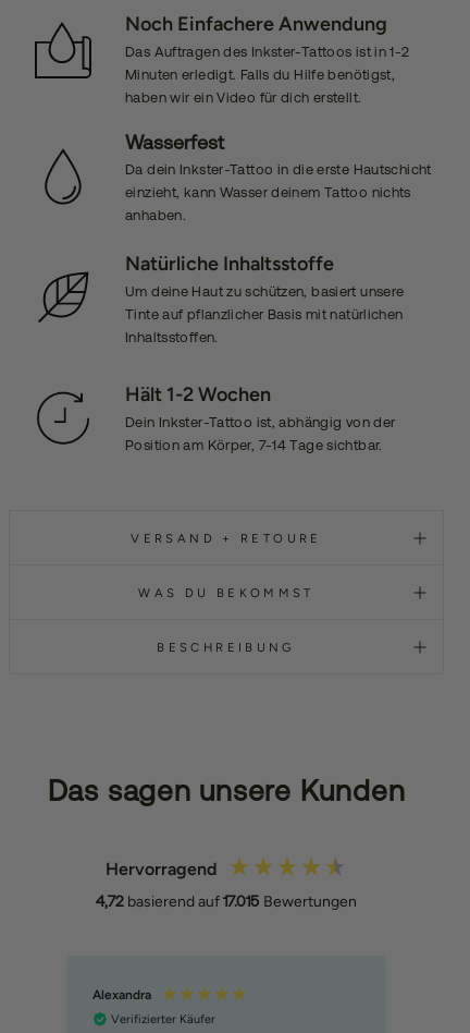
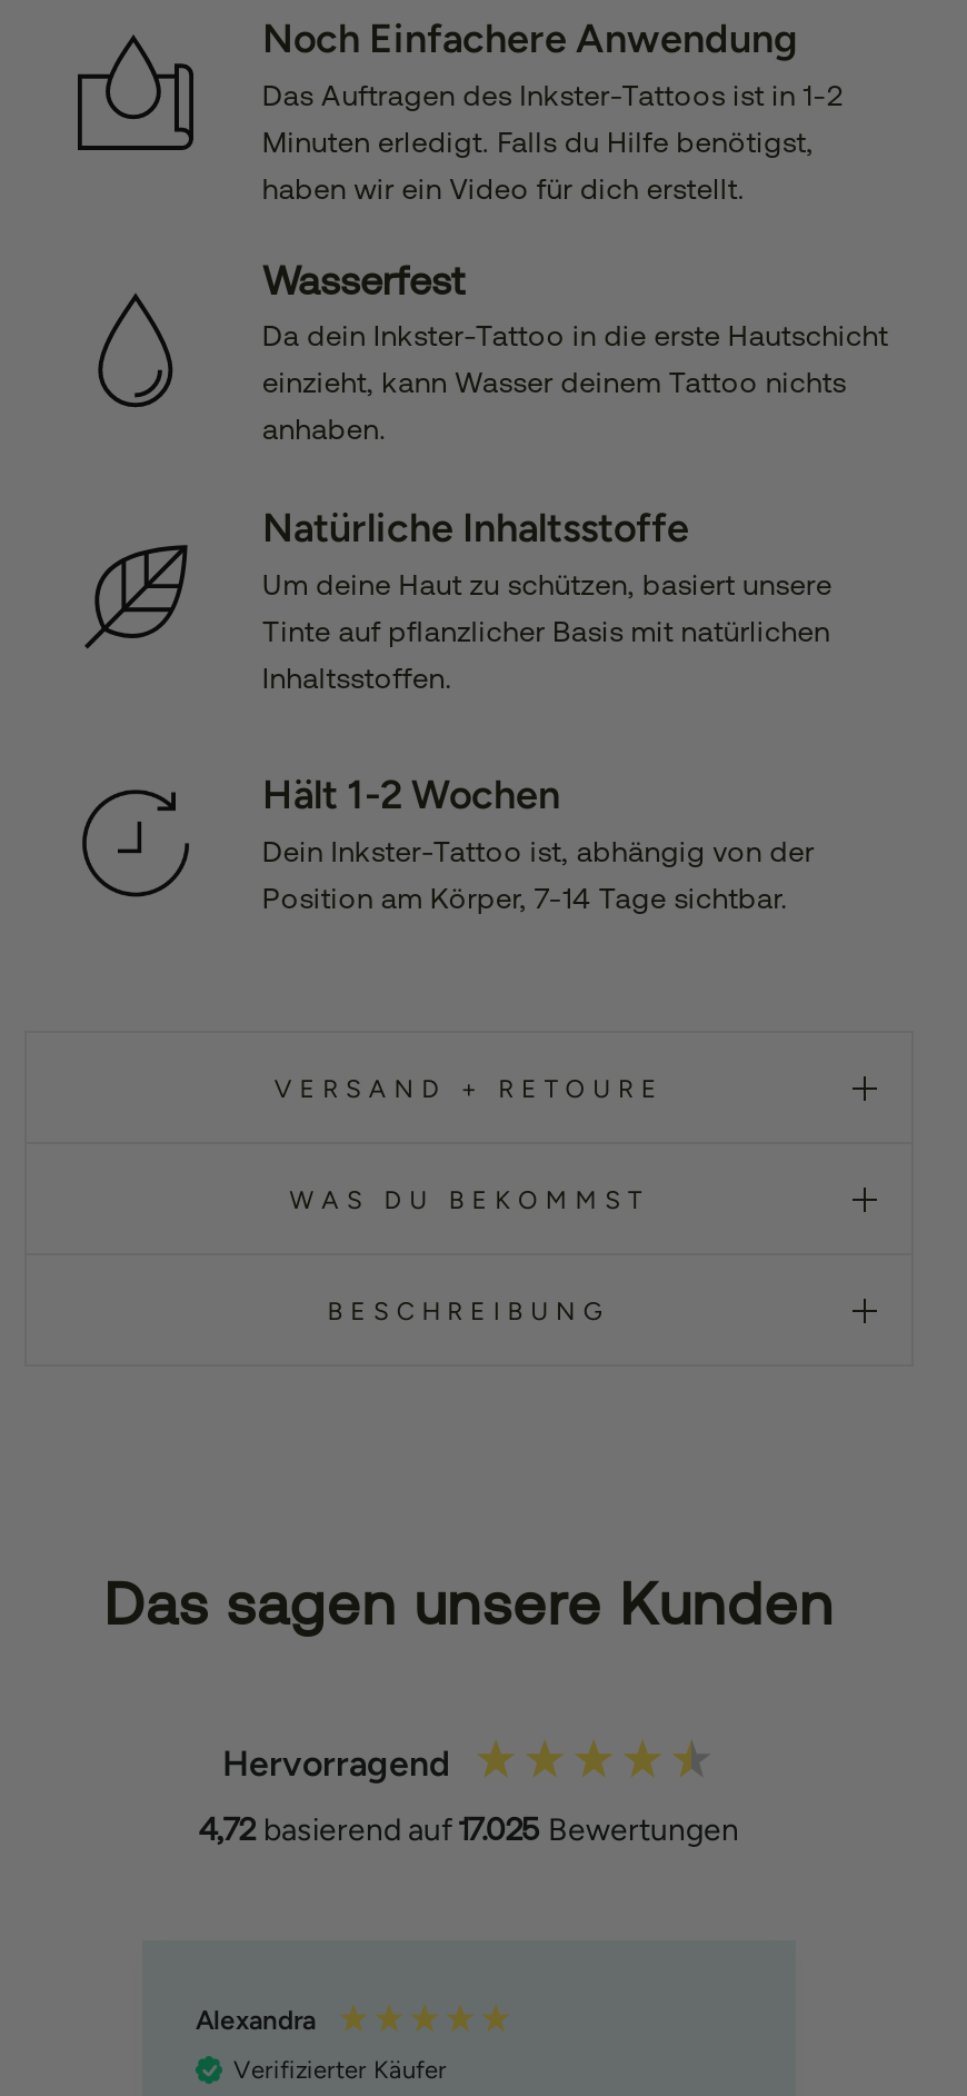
- 4,72 basierend auf 17.015 Bewertungen
+ 4,72 basierend auf 17.025 Bewertungen
